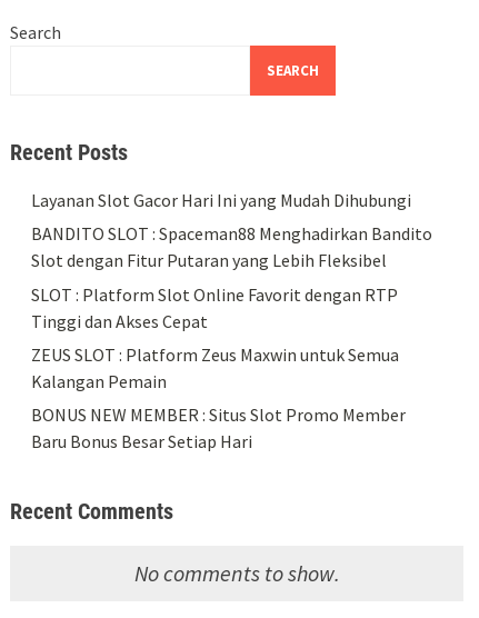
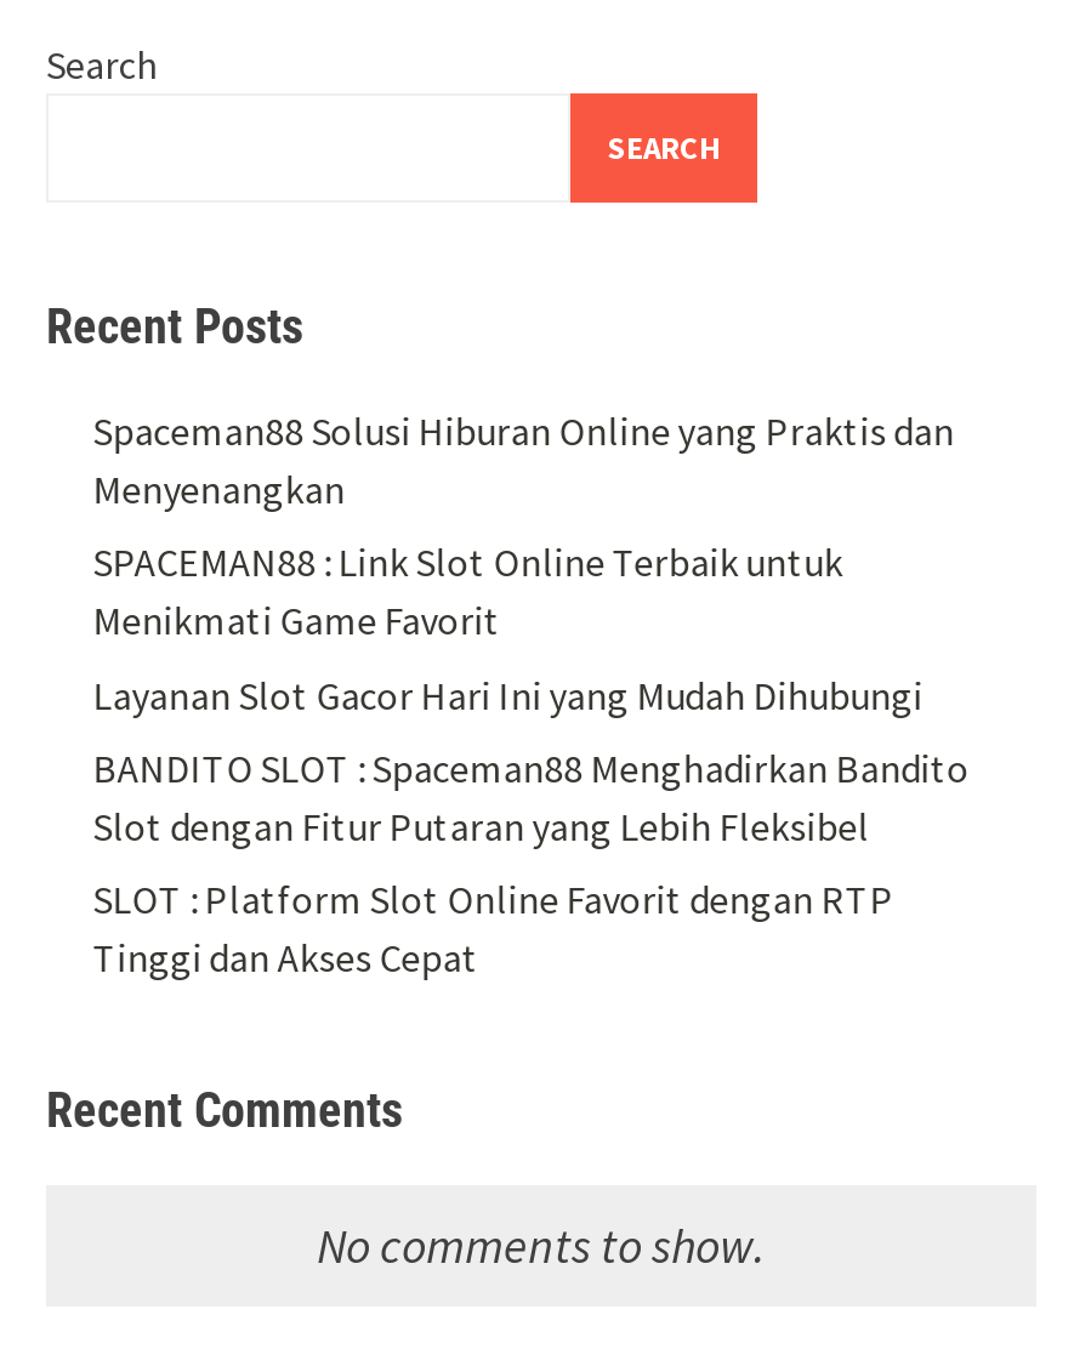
+ Spaceman88 Solusi Hiburan Online yang Praktis dan
+ Menyenangkan
+ SPACEMAN88 : Link Slot Online Terbaik untuk
+ Menikmati Game Favorit

moved down: Layanan Slot Gacor Hari Ini yang Mudah Dihubungi | BANDITO SLOT : Spaceman88 Menghadirkan Bandito | Slot dengan Fitur Putaran yang Lebih Fleksibel | SLOT : Platform Slot Online Favorit dengan RTP | Tinggi dan Akses Cepat

- ZEUS SLOT : Platform Zeus Maxwin untuk Semua
- Kalangan Pemain
- BONUS NEW MEMBER : Situs Slot Promo Member
- Baru Bonus Besar Setiap Hari
